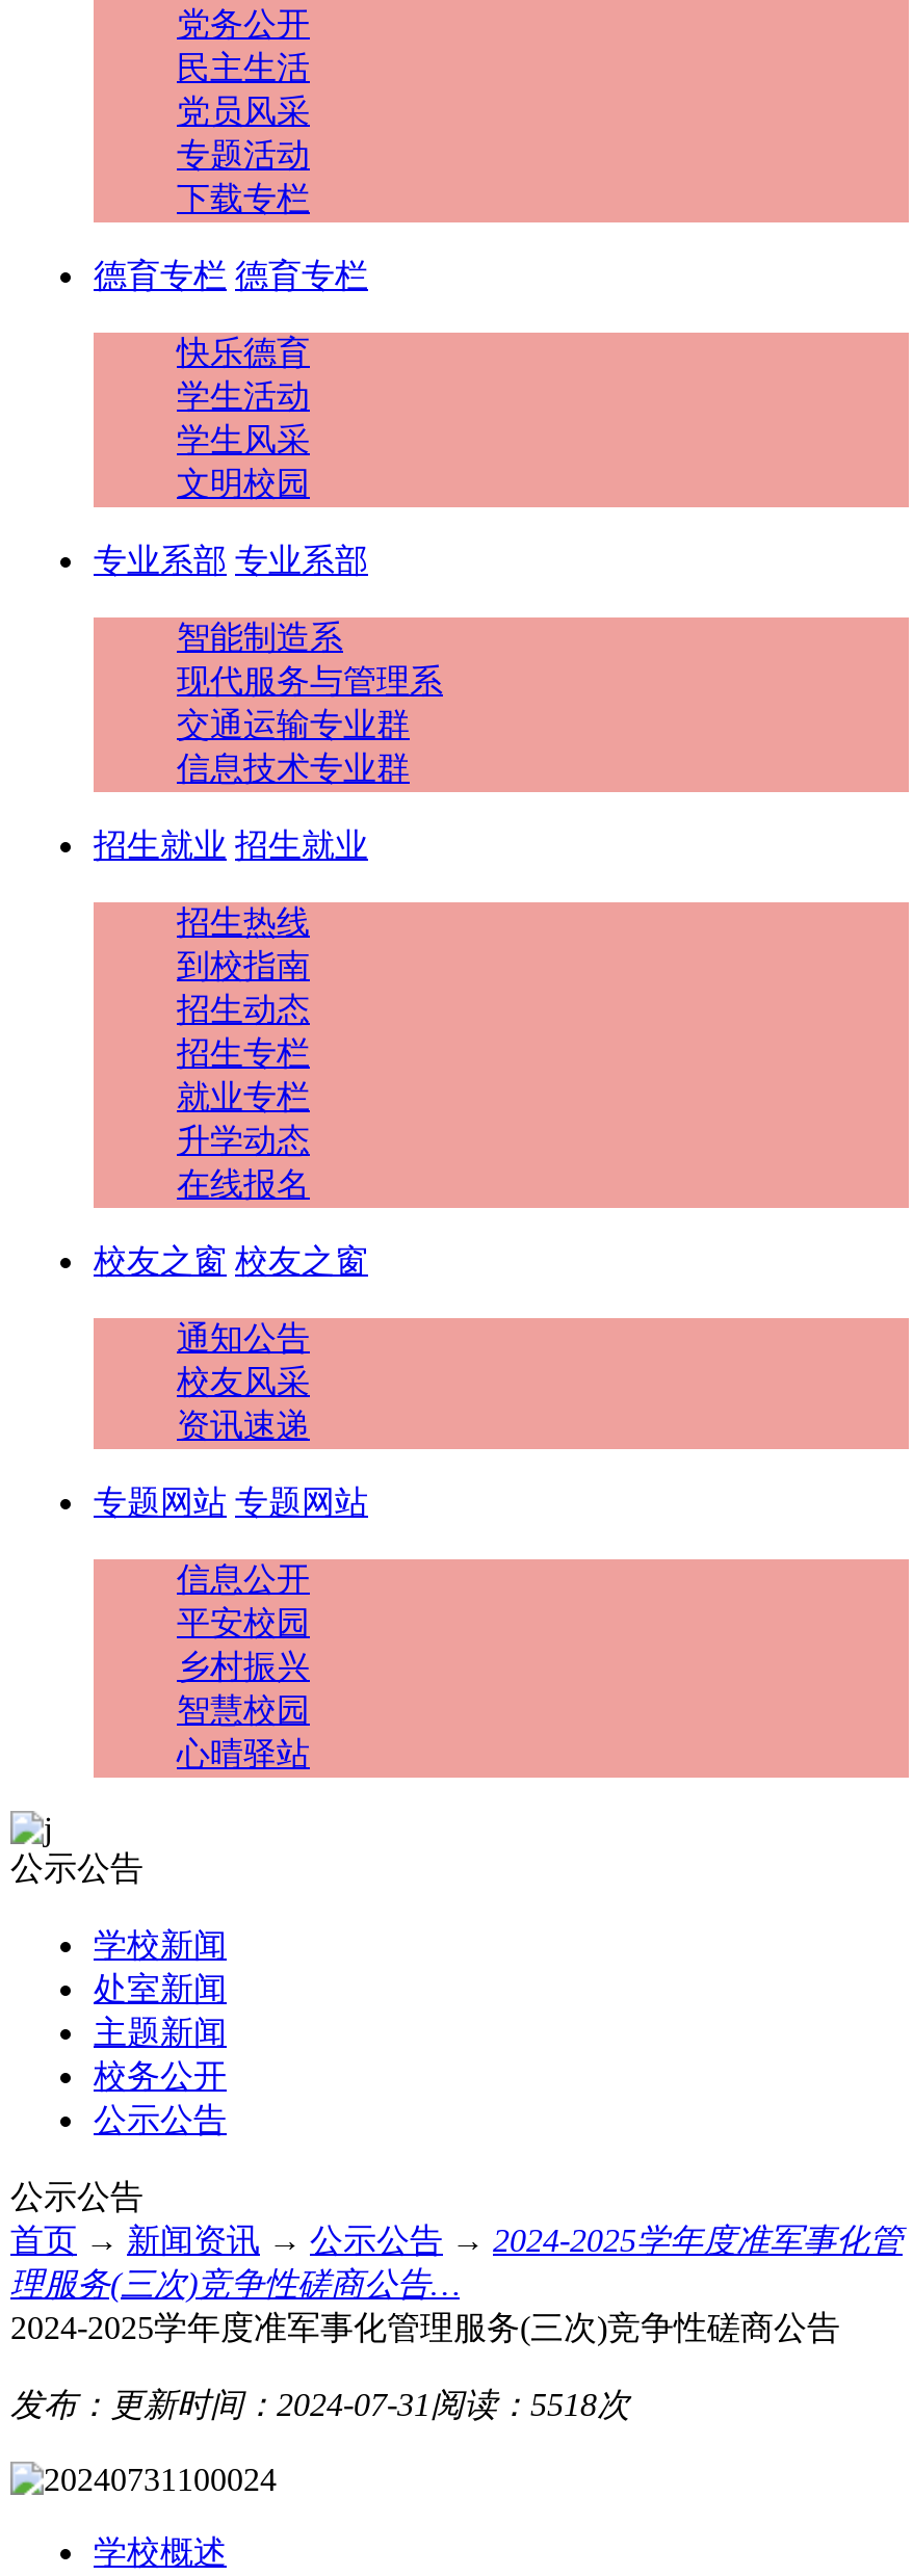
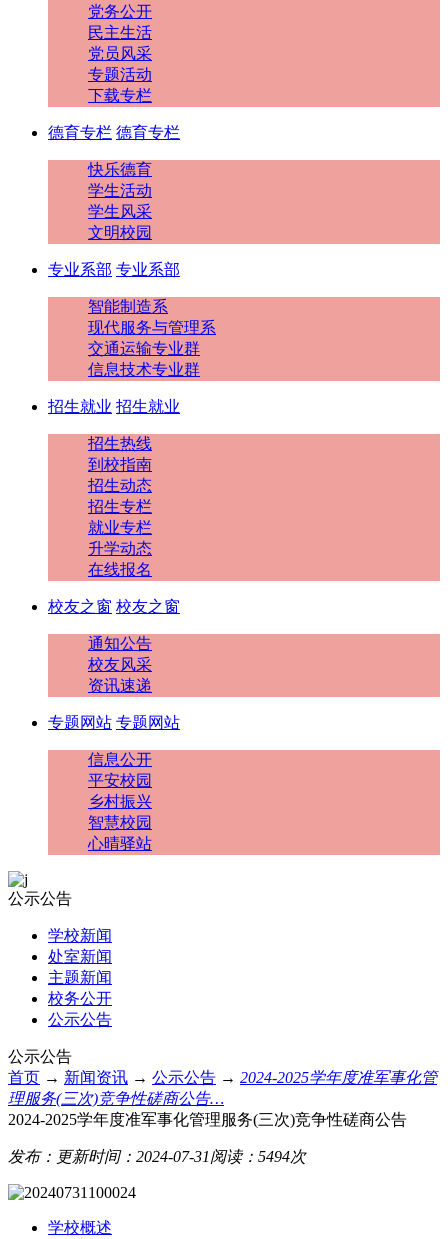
- 发布：更新时间：2024-07-31阅读：5518次
+ 发布：更新时间：2024-07-31阅读：5494次
